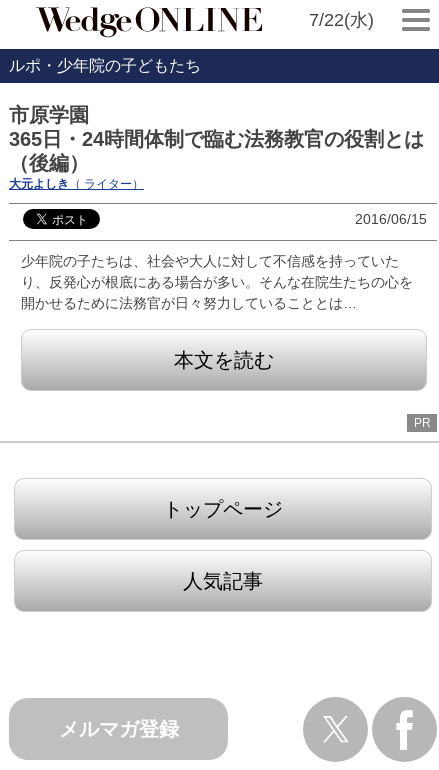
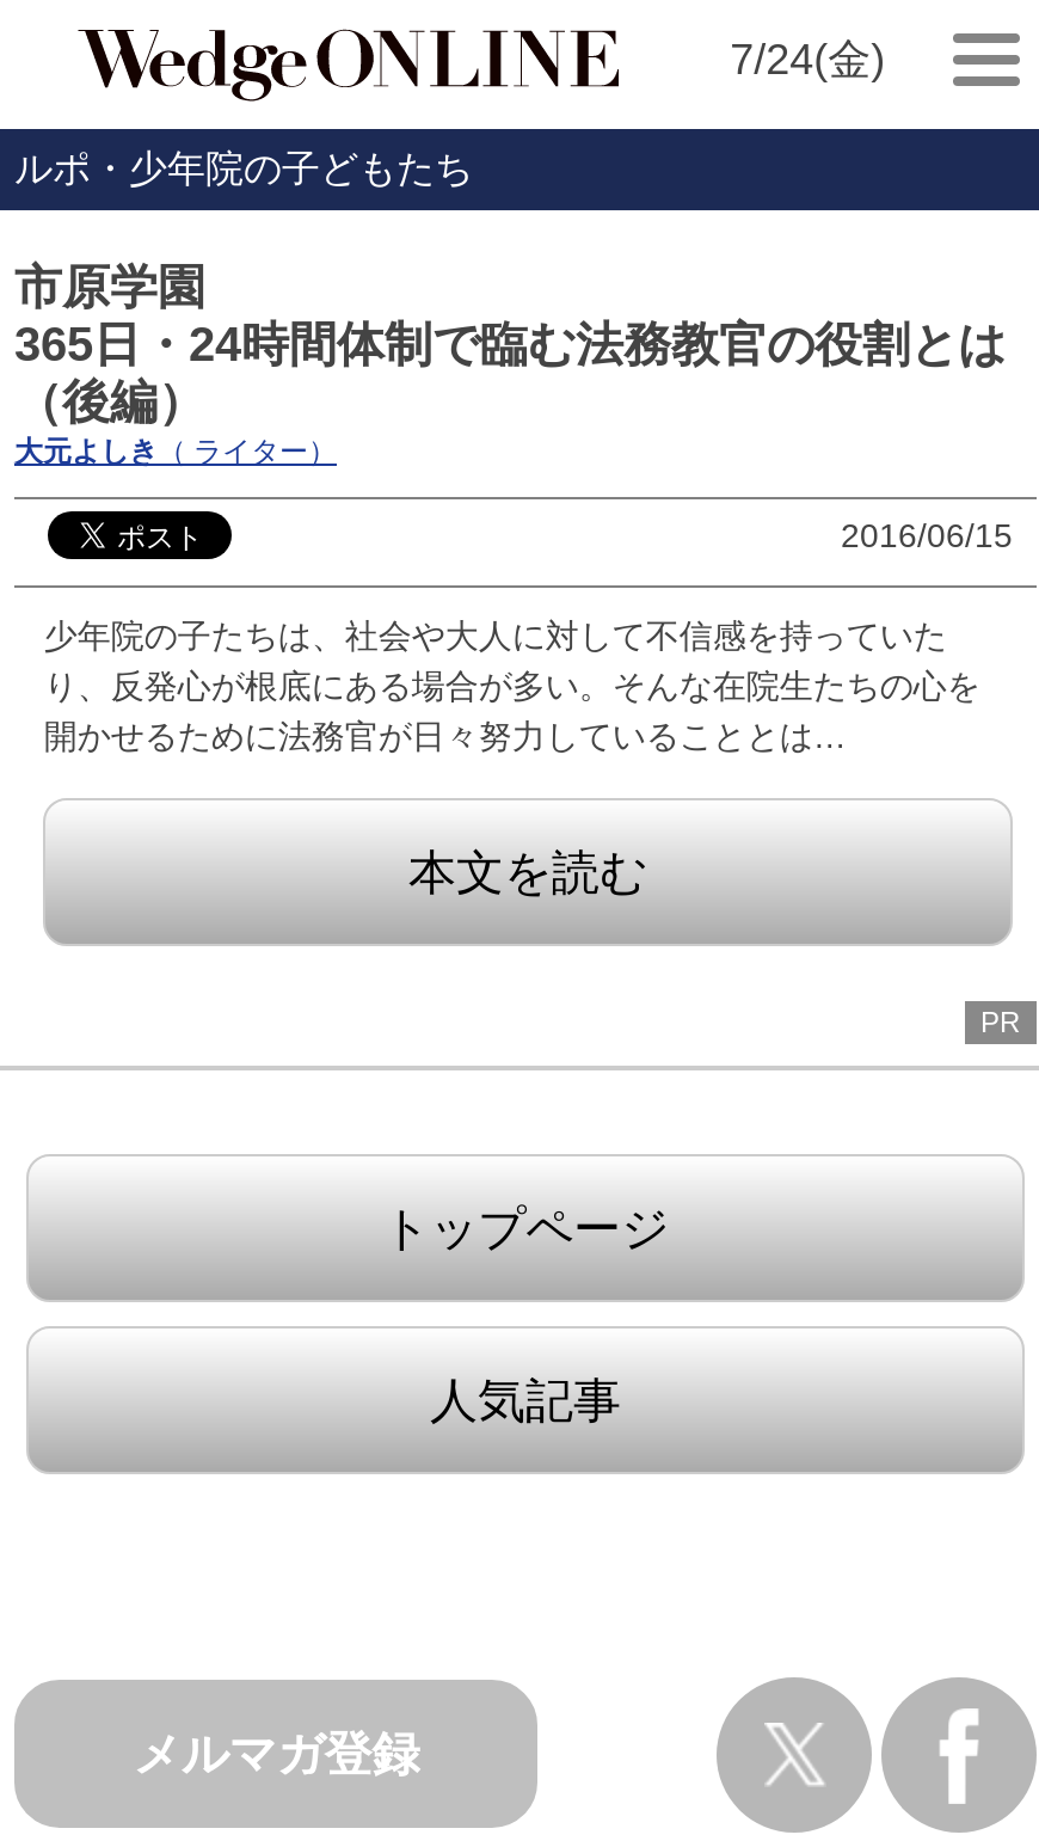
- 7/22(水)
+ 7/24(金)
